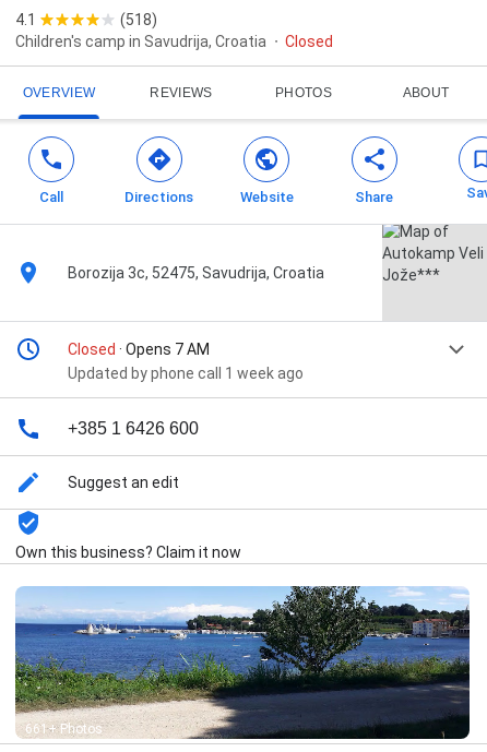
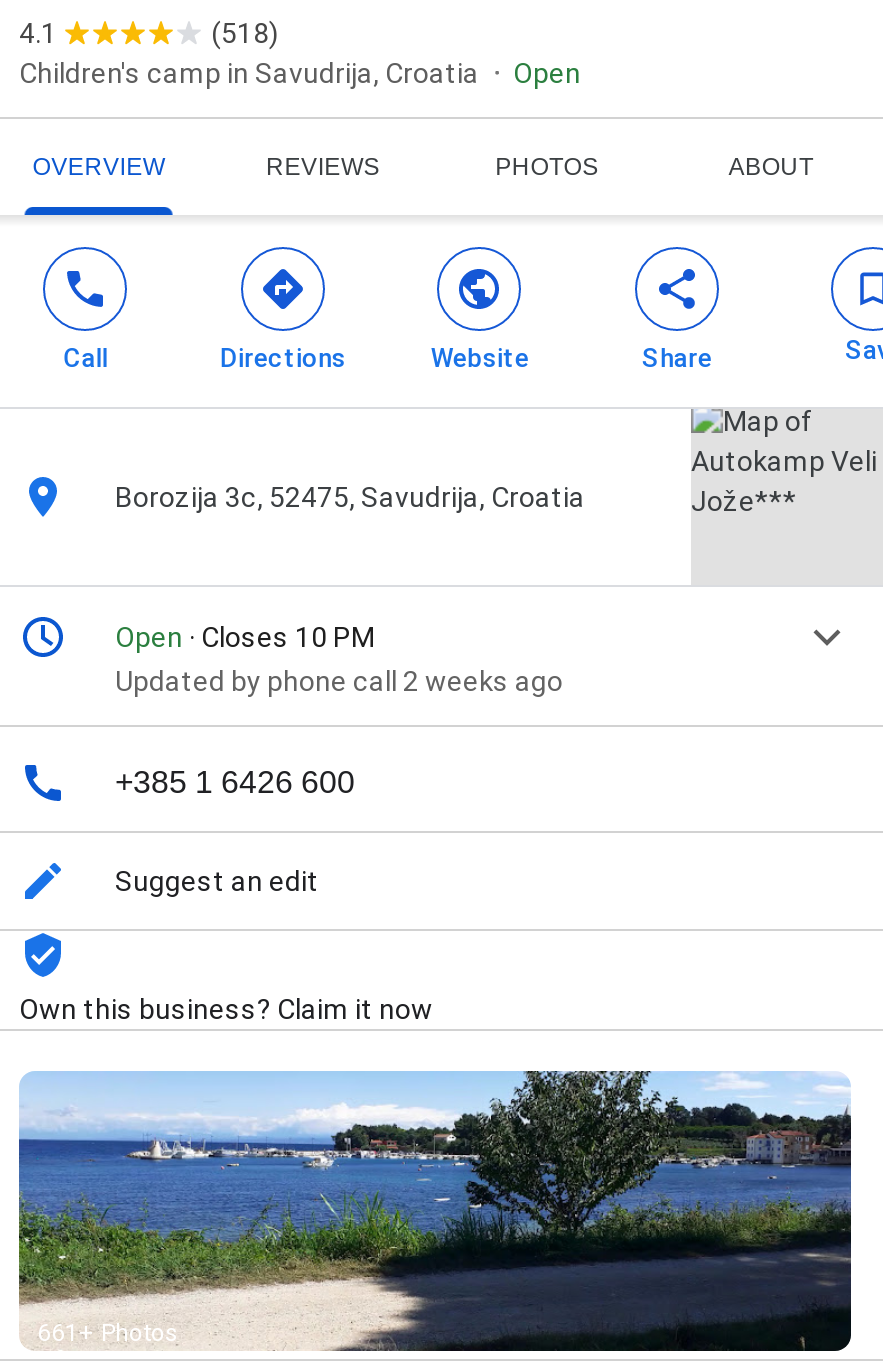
- Closed
+ Open

- Closed · Opens 7 AM
- Updated by phone call 1 week ago
+ Open · Closes 10 PM
+ Updated by phone call 2 weeks ago
